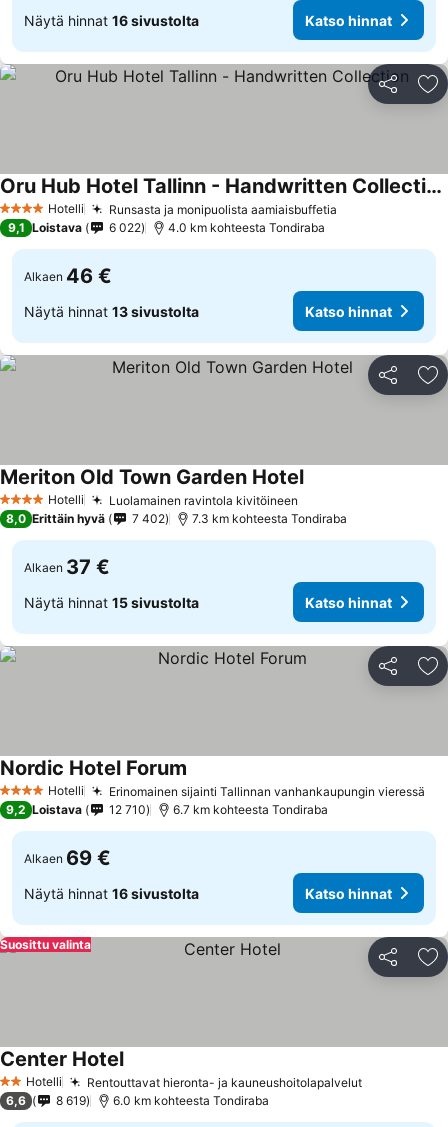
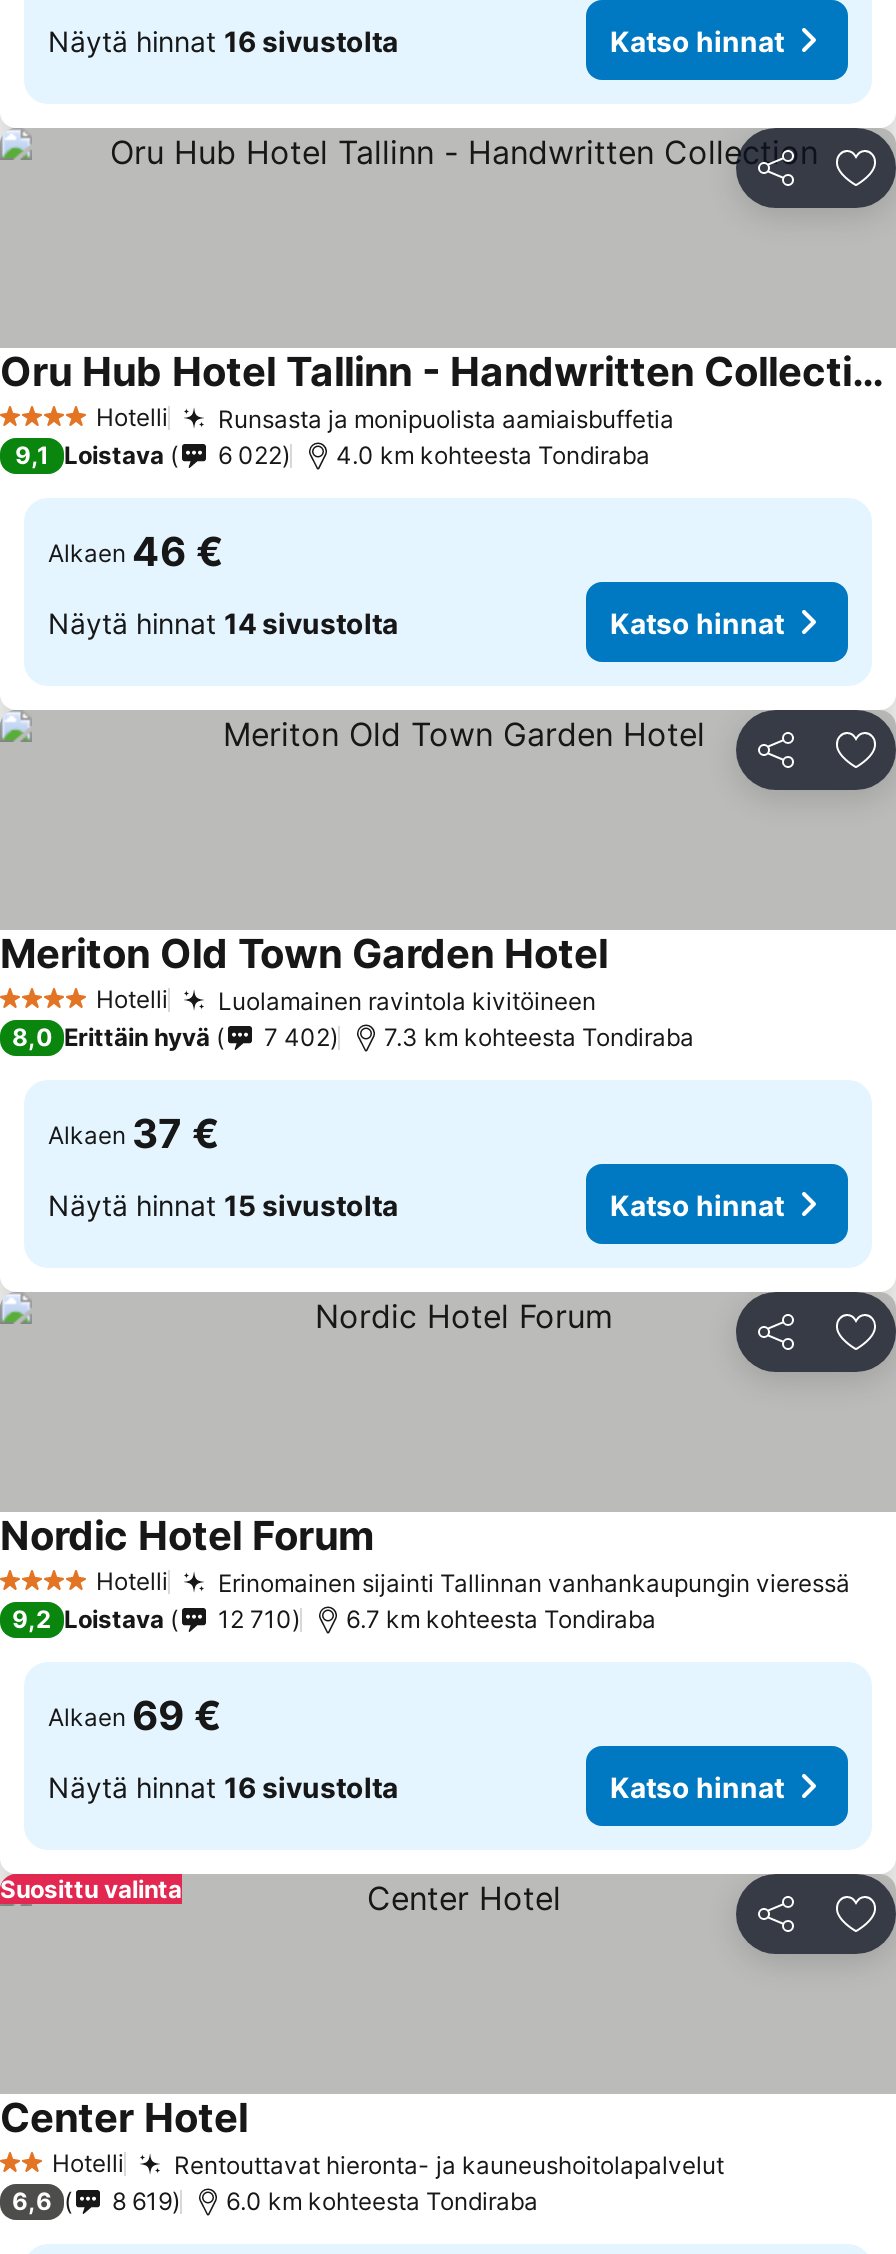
- Näytä hinnat 13 sivustolta
+ Näytä hinnat 14 sivustolta
